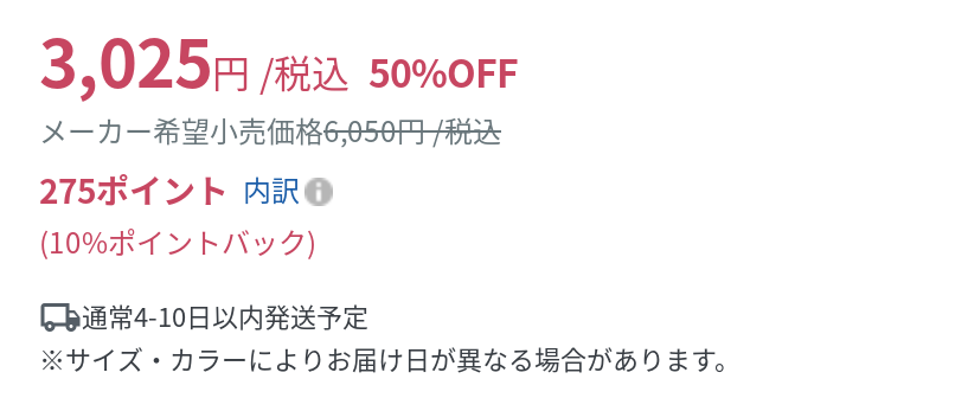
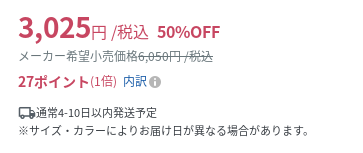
- 275ポイント 内訳
- 10%ポイントバック
+ 27ポイント 1倍 内訳
